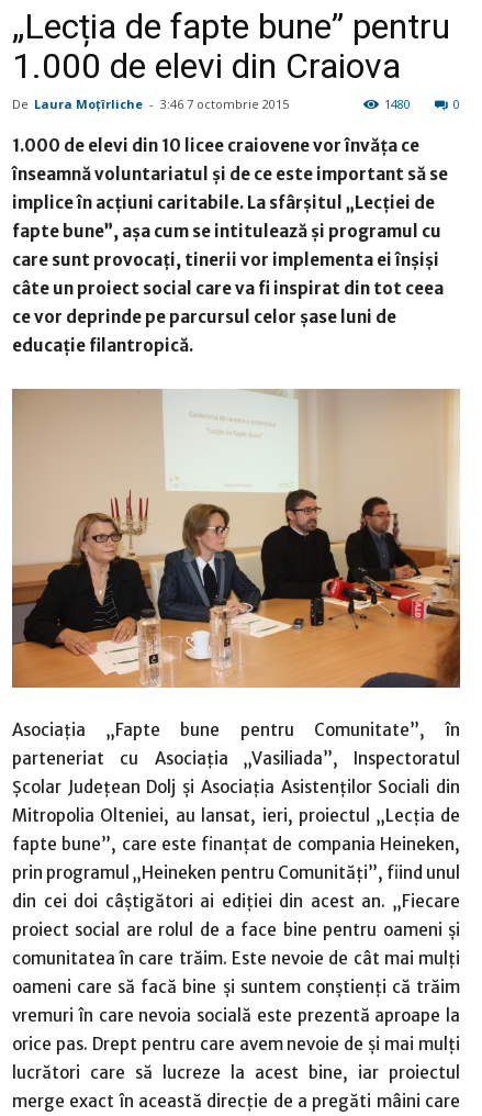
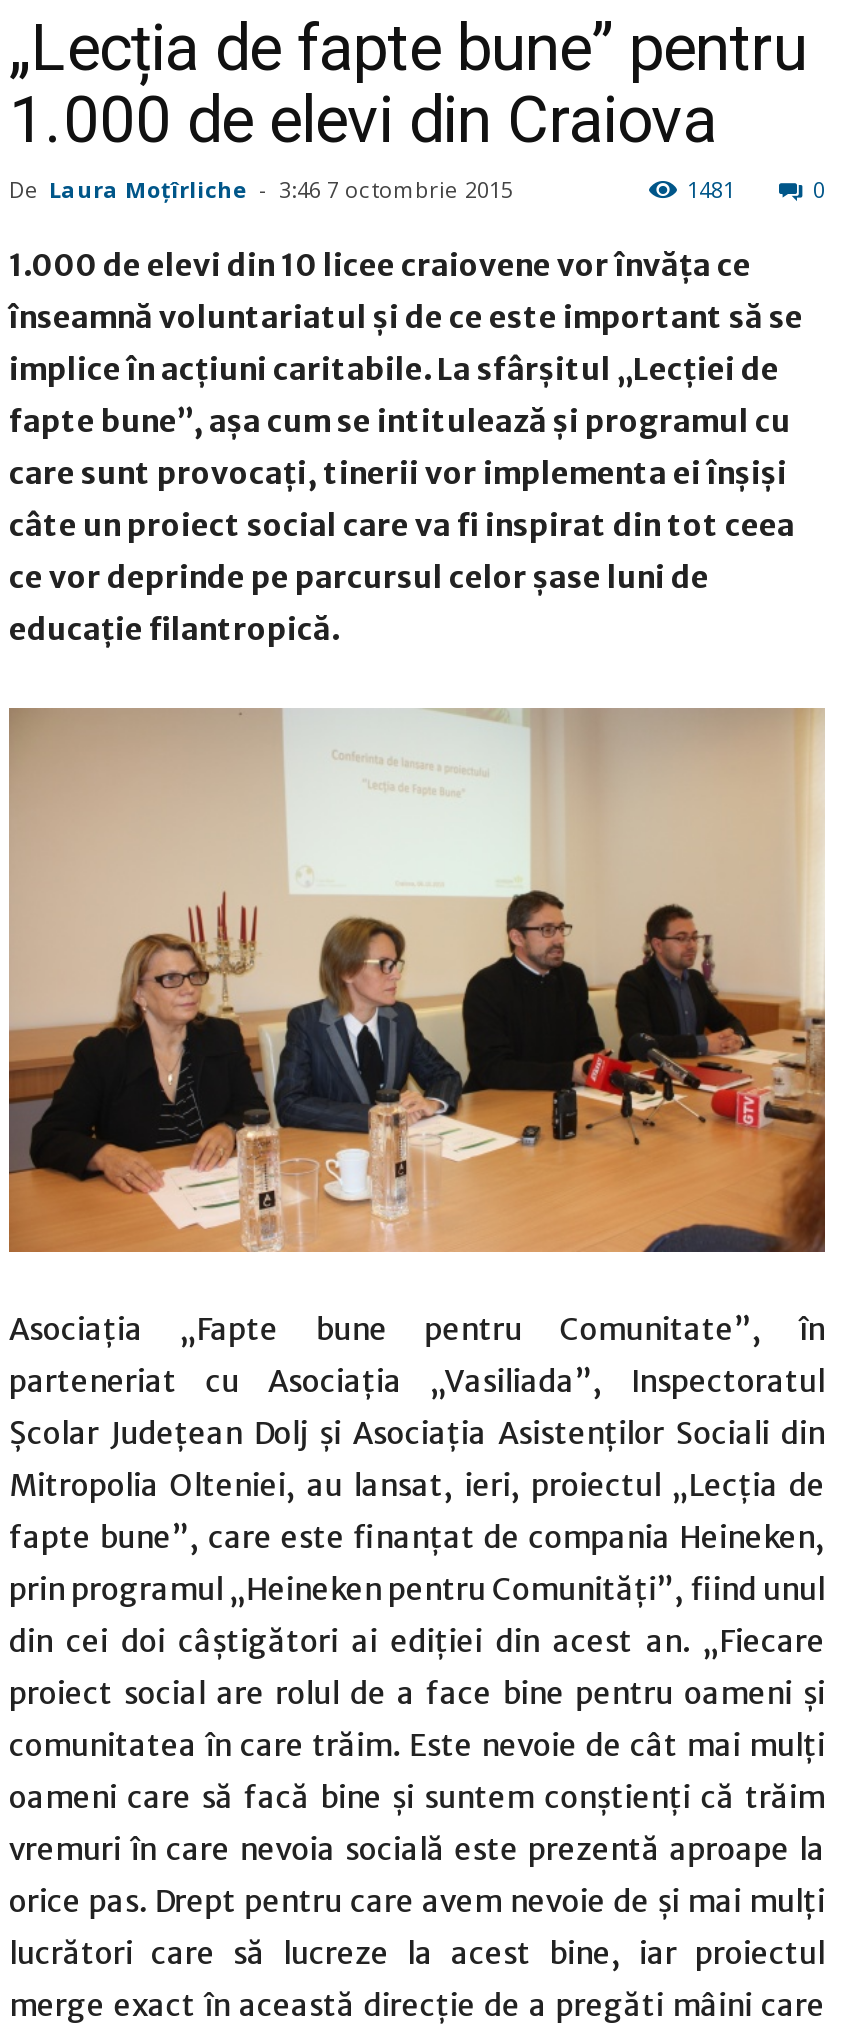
- 1480
+ 1481
